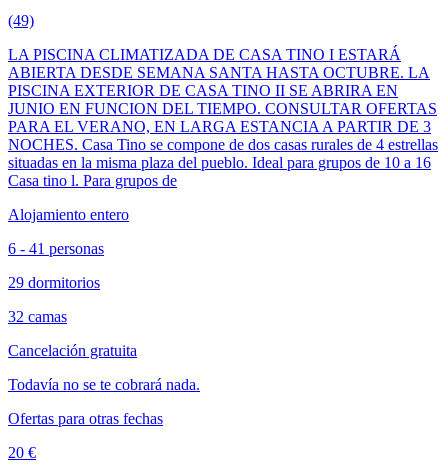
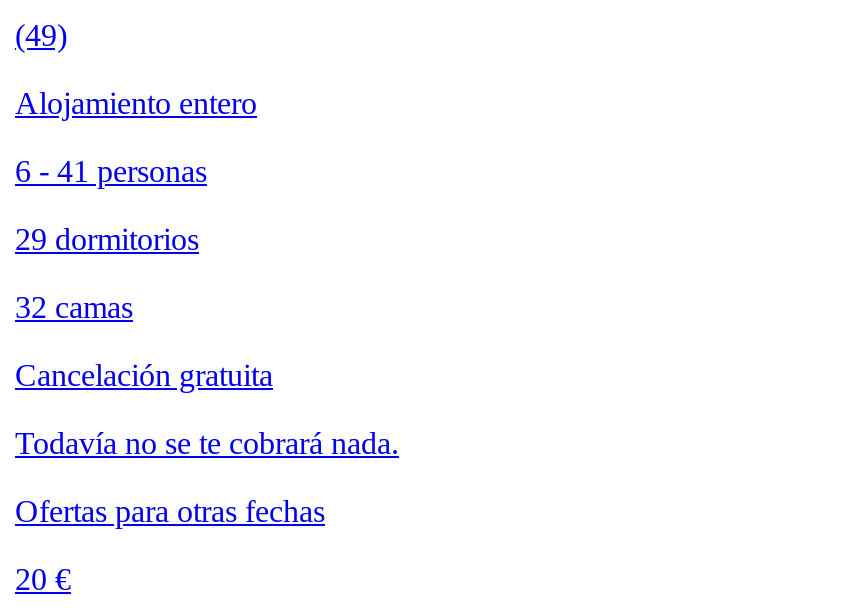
- LA PISCINA CLIMATIZADA DE CASA TINO I ESTARÁ
- ABIERTA DESDE SEMANA SANTA HASTA OCTUBRE. LA
- PISCINA EXTERIOR DE CASA TINO II SE ABRIRA EN
- JUNIO EN FUNCION DEL TIEMPO. CONSULTAR OFERTAS
- PARA EL VERANO, EN LARGA ESTANCIA A PARTIR DE 3
- NOCHES. Casa Tino se compone de dos casas rurales de 4 estrellas
- situadas en la misma plaza del pueblo. Ideal para grupos de 10 a 16
- Casa tino l. Para grupos de
